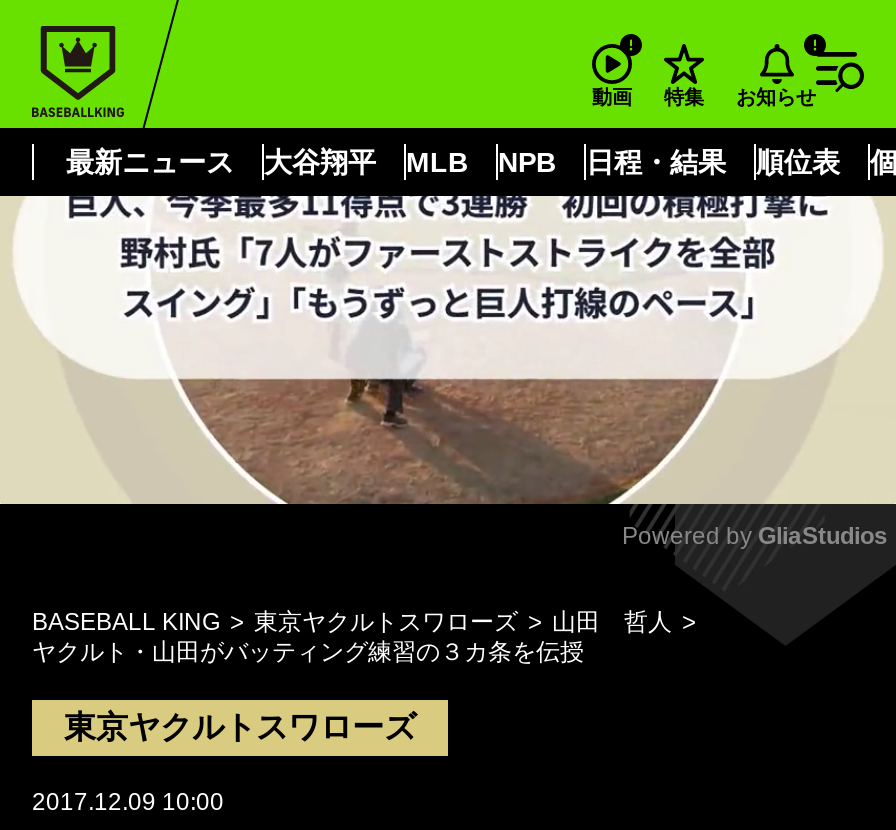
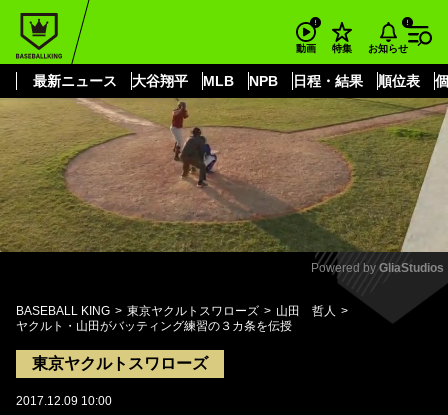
- [image]
+ [image]
